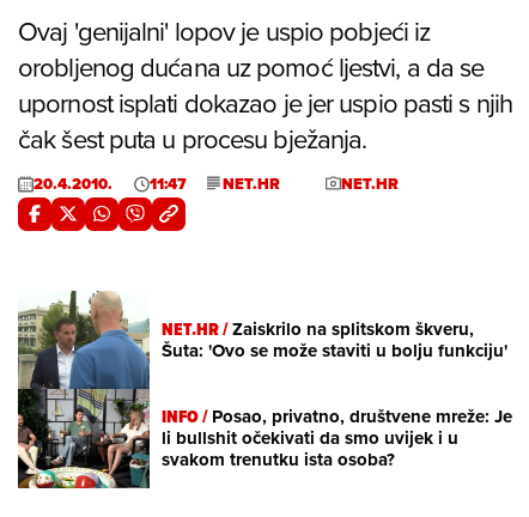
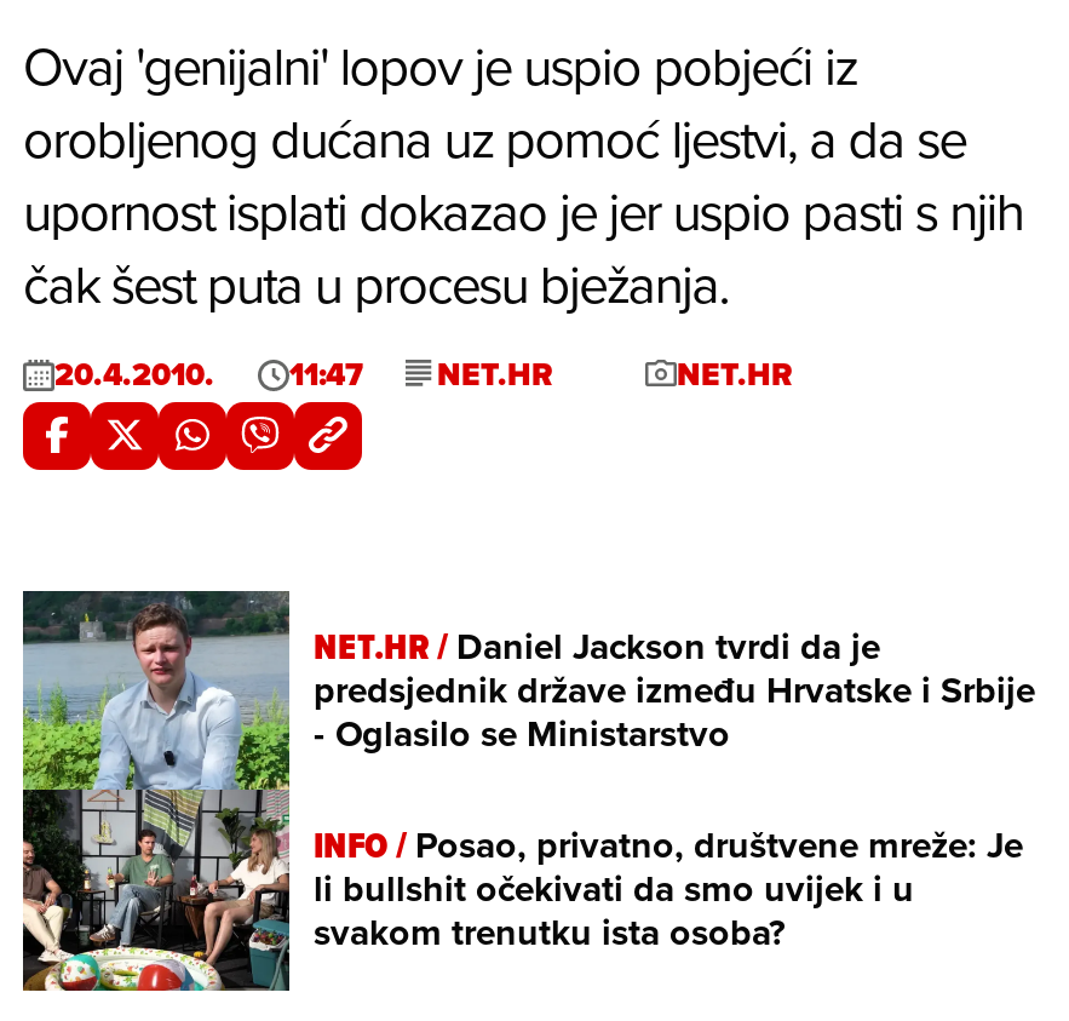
- [image]
- NET.HR / Zaiskrilo na splitskom škveru,
- Šuta: 'Ovo se može staviti u bolju funkciju'
+ [image]
+ NET.HR / Daniel Jackson tvrdi da je
+ predsjednik države između Hrvatske i Srbije
+ - Oglasilo se Ministarstvo
